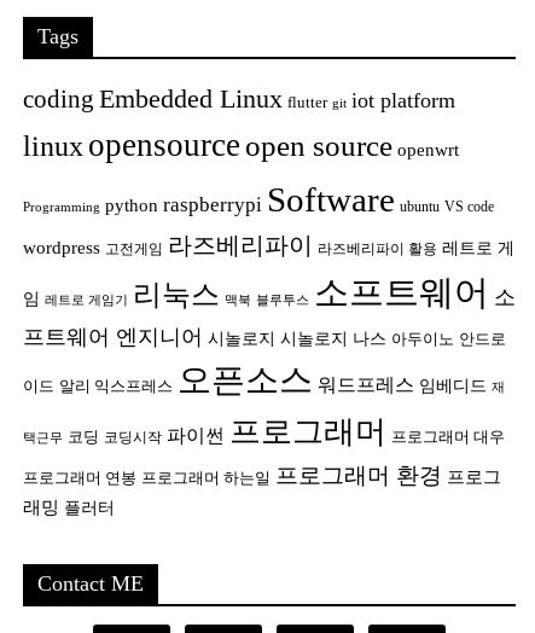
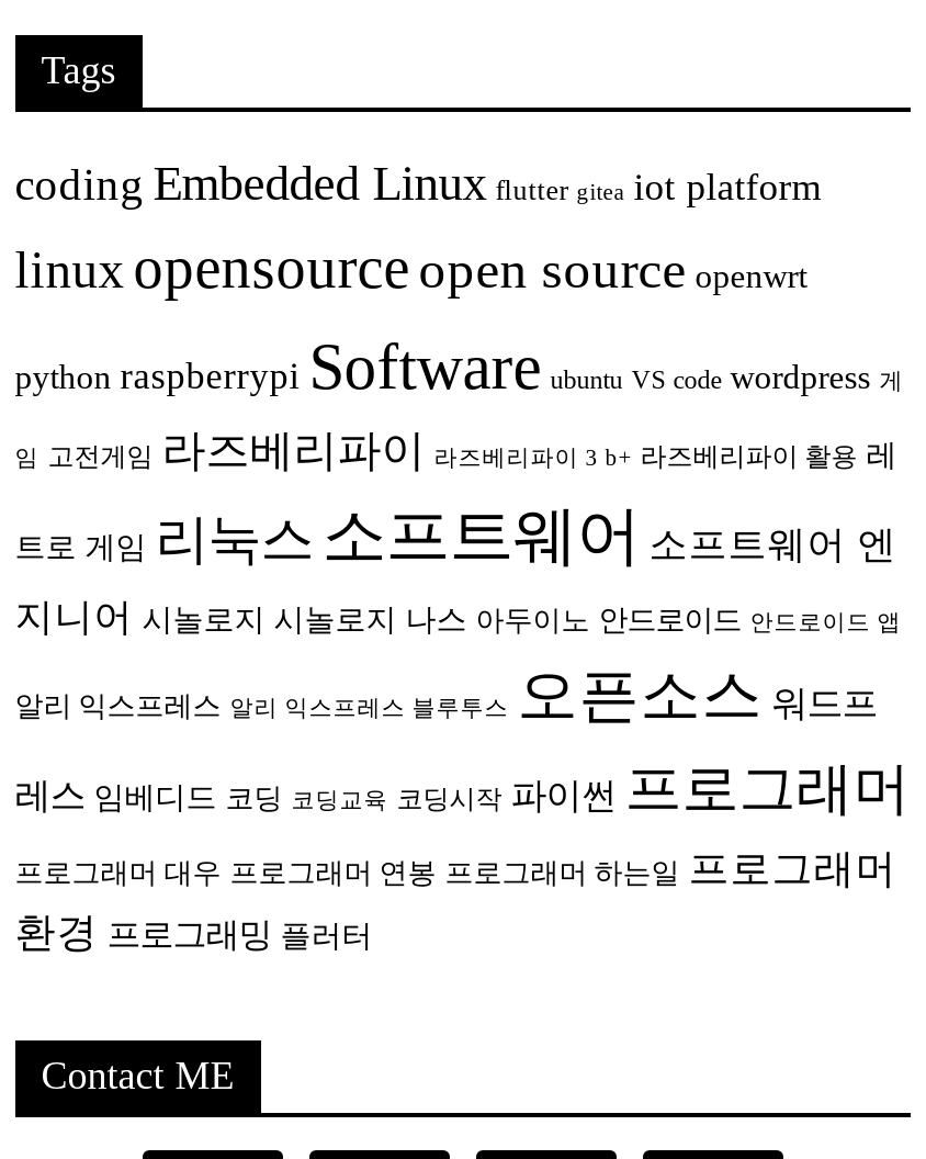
- coding Embedded Linux flutter git iot platform
+ coding Embedded Linux flutter gitea iot platform

- Programming python raspberrypi Software ubuntu VS code
- wordpress 고전게임 라즈베리파이 라즈베리파이 활용 레트로 게
- 임 레트로 게임기 리눅스 맥북 블루투스 소프트웨어 소
- 프트웨어 엔지니어 시놀로지 시놀로지 나스 아두이노 안드로
- 이드 알리 익스프레스 오픈소스 워드프레스 임베디드 재
- 택근무 코딩 코딩시작 파이썬 프로그래머 프로그래머 대우
- 프로그래머 연봉 프로그래머 하는일 프로그래머 환경 프로그
- 래밍 플러터
+ python raspberrypi Software ubuntu VS code wordpress 게
+ 임 고전게임 라즈베리파이 라즈베리파이 3 b+ 라즈베리파이 활용 레
+ 트로 게임 리눅스 소프트웨어 소프트웨어 엔
+ 지니어 시놀로지 시놀로지 나스 아두이노 안드로이드 안드로이드 앱
+ 알리 익스프레스 알리 익스프레스 블루투스 오픈소스 워드프
+ 레스 임베디드 코딩 코딩교육 코딩시작 파이썬 프로그래머
+ 프로그래머 대우 프로그래머 연봉 프로그래머 하는일 프로그래머
+ 환경 프로그래밍 플러터
